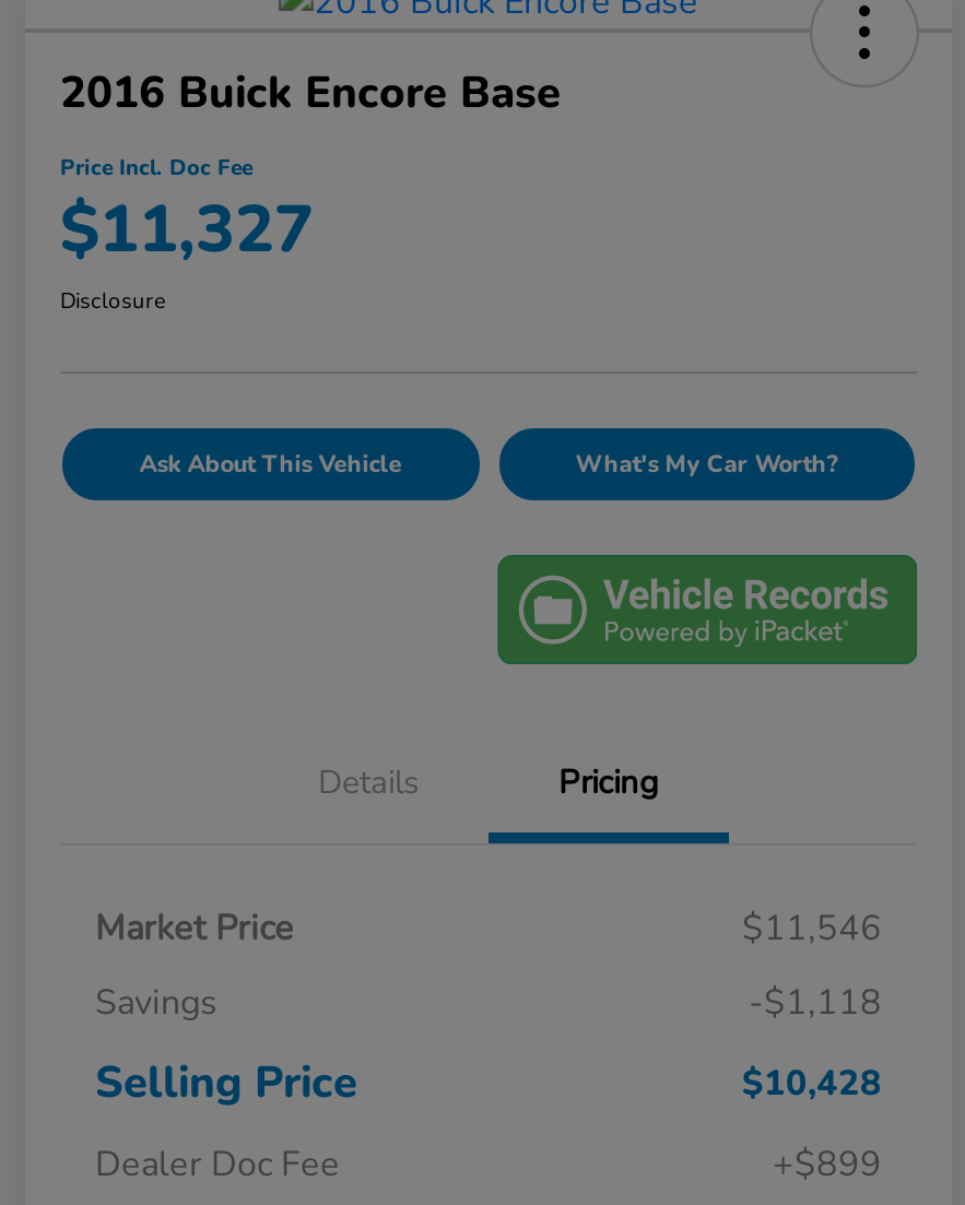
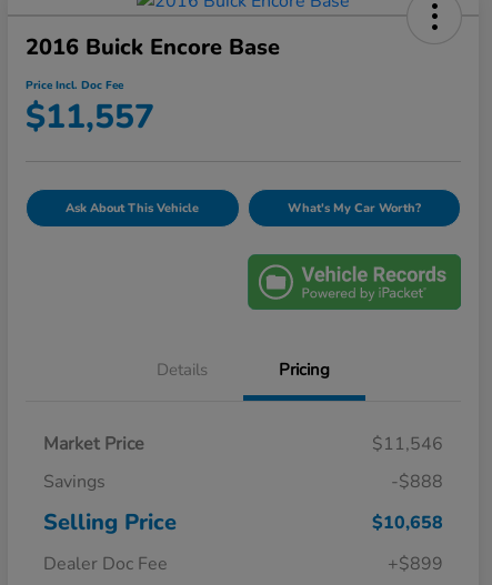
- $11,327
- Disclosure
+ $11,557

- -$1,118
+ -$888

- $10,428
+ $10,658
